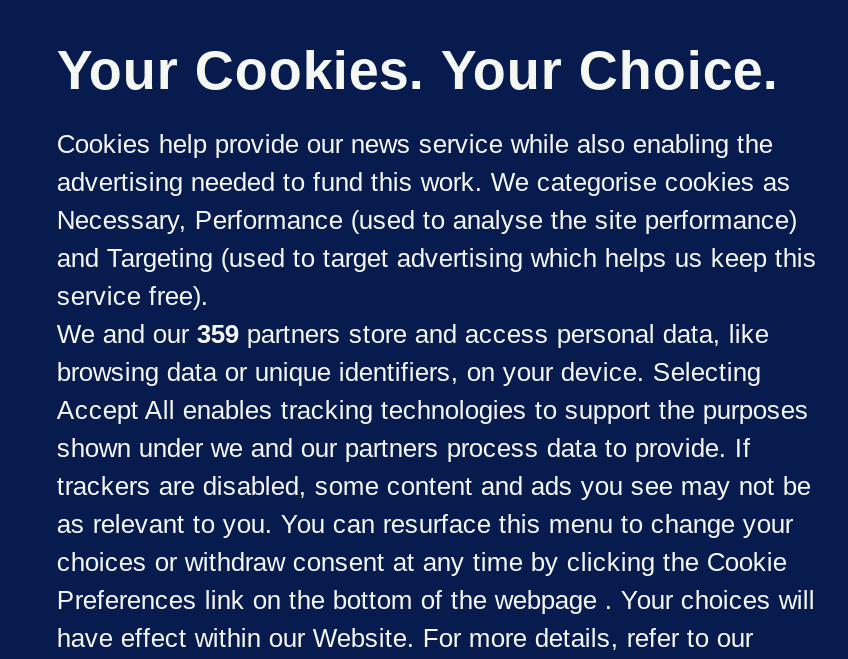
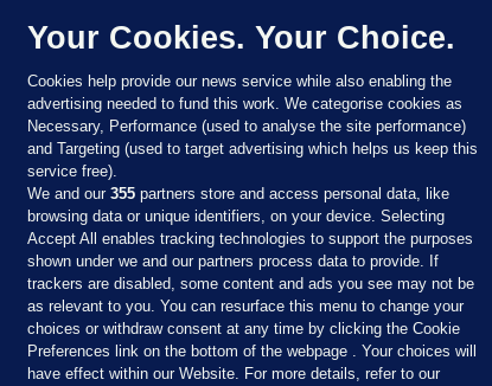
- We and our 359 partners store and access personal data, like
+ We and our 355 partners store and access personal data, like
